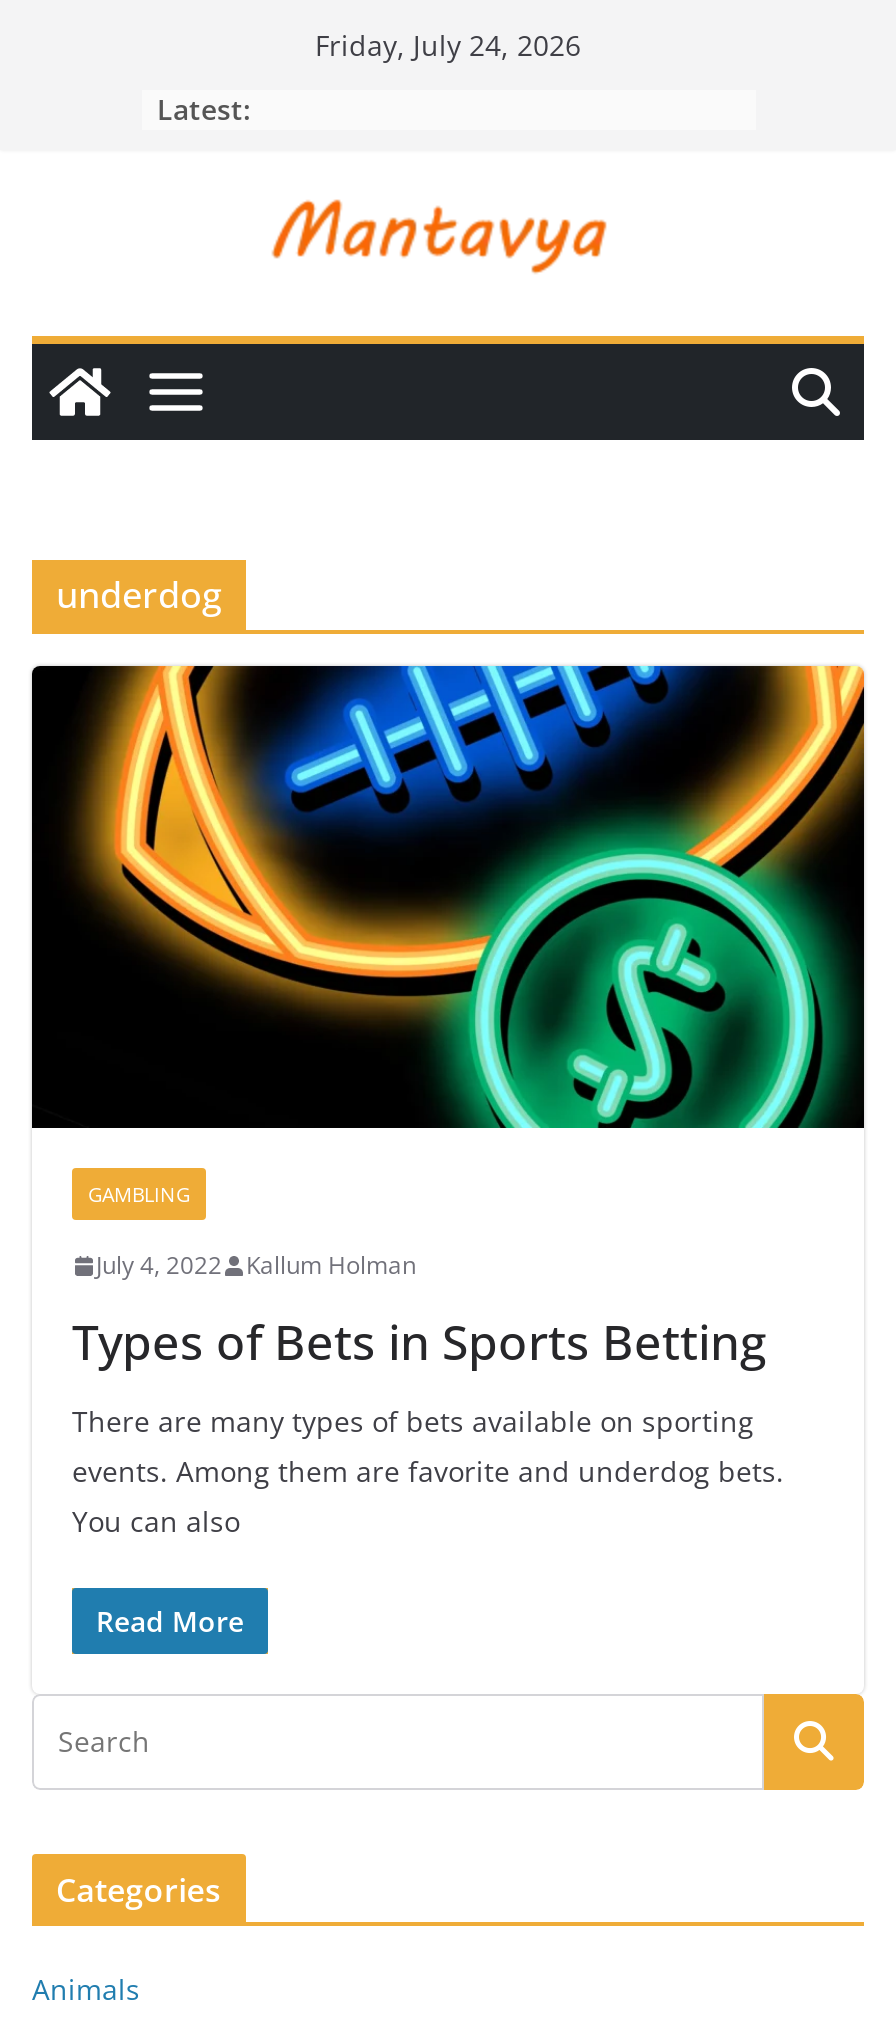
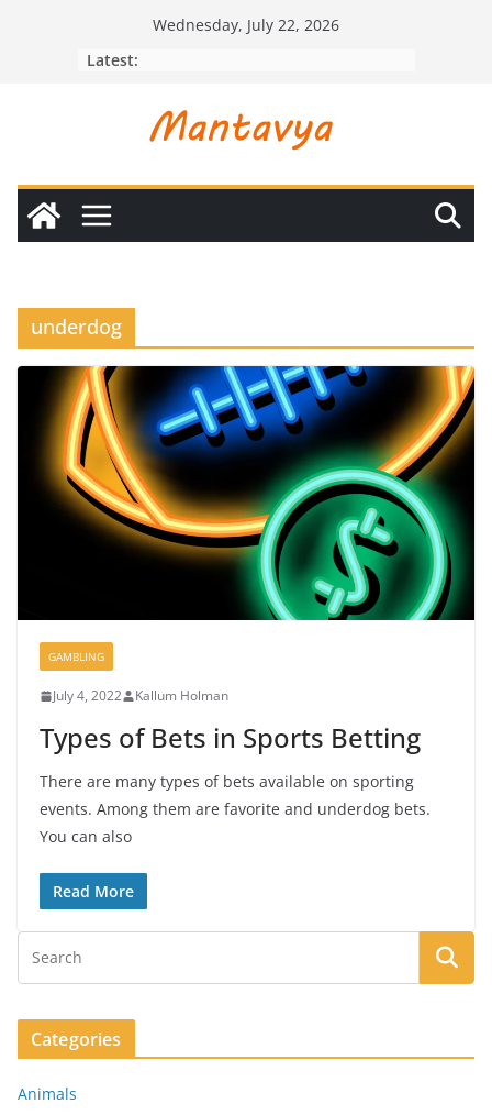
- Friday, July 24, 2026
+ Wednesday, July 22, 2026
